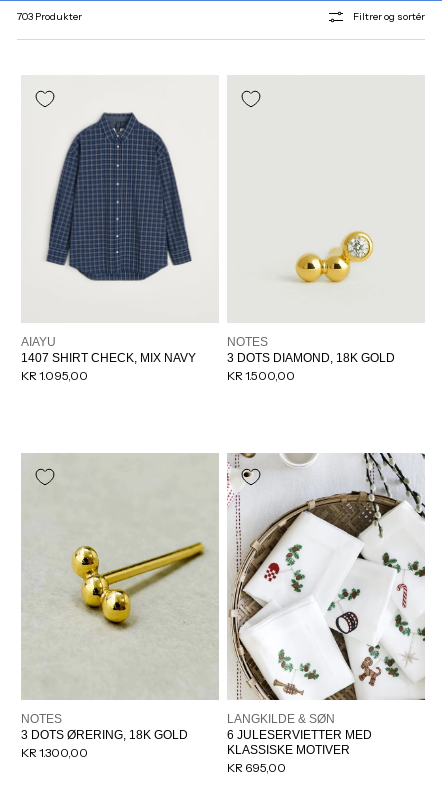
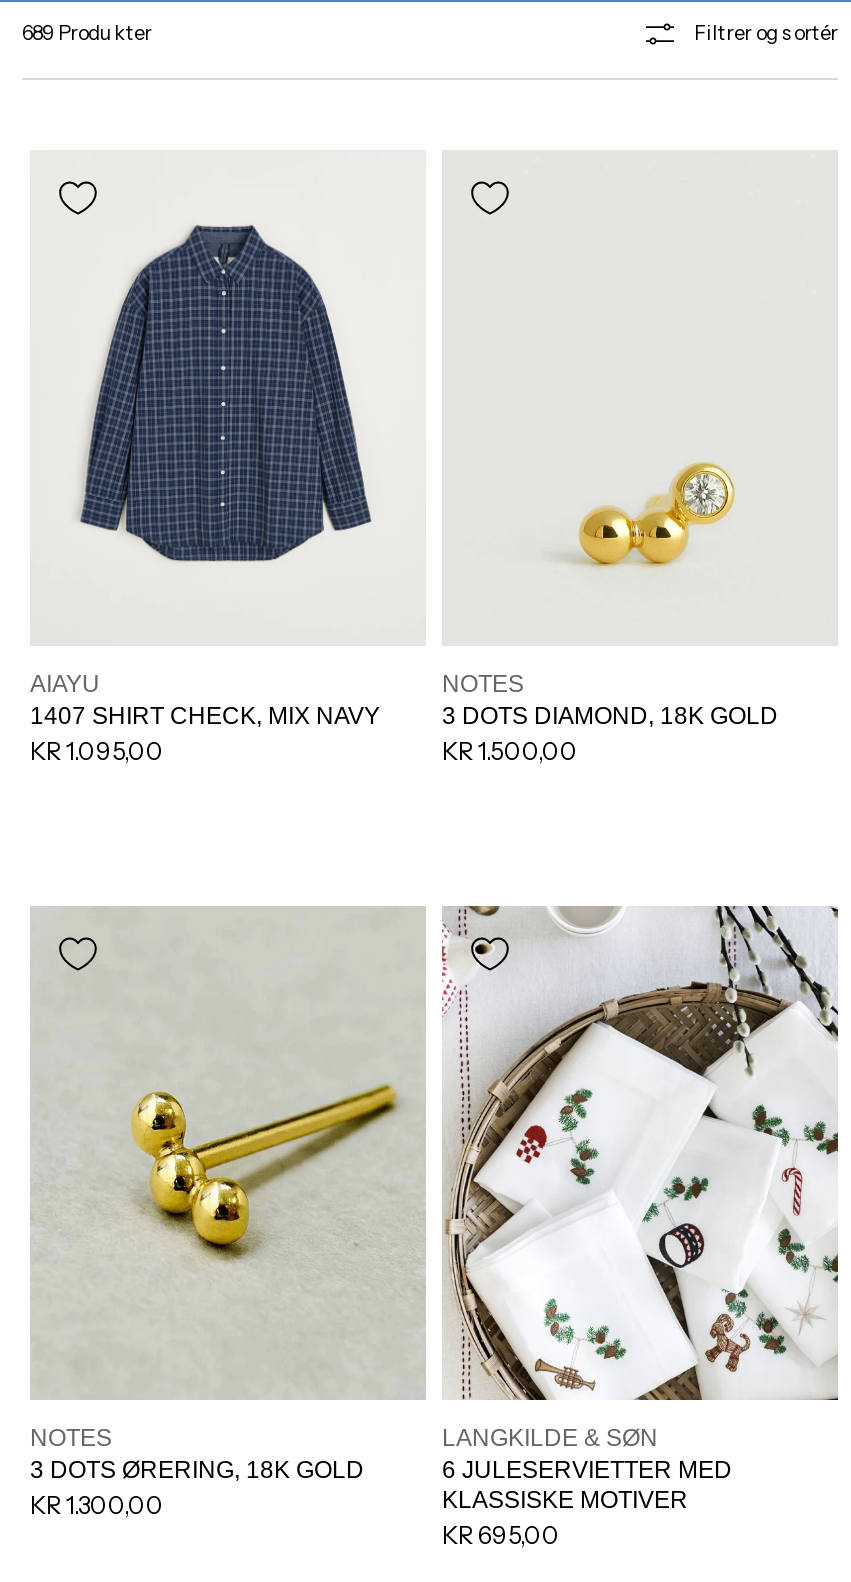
- 703 Produkter
+ 689 Produkter
